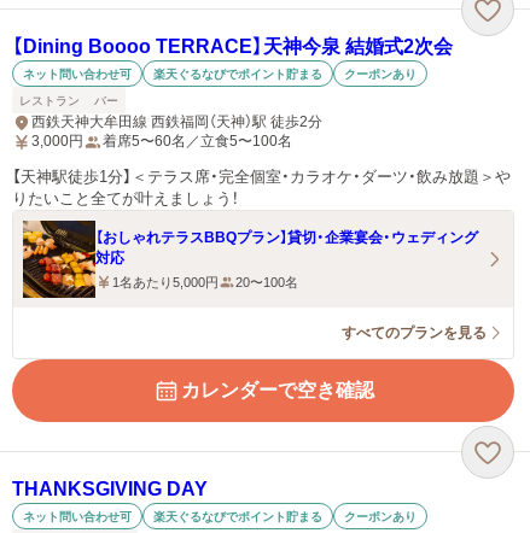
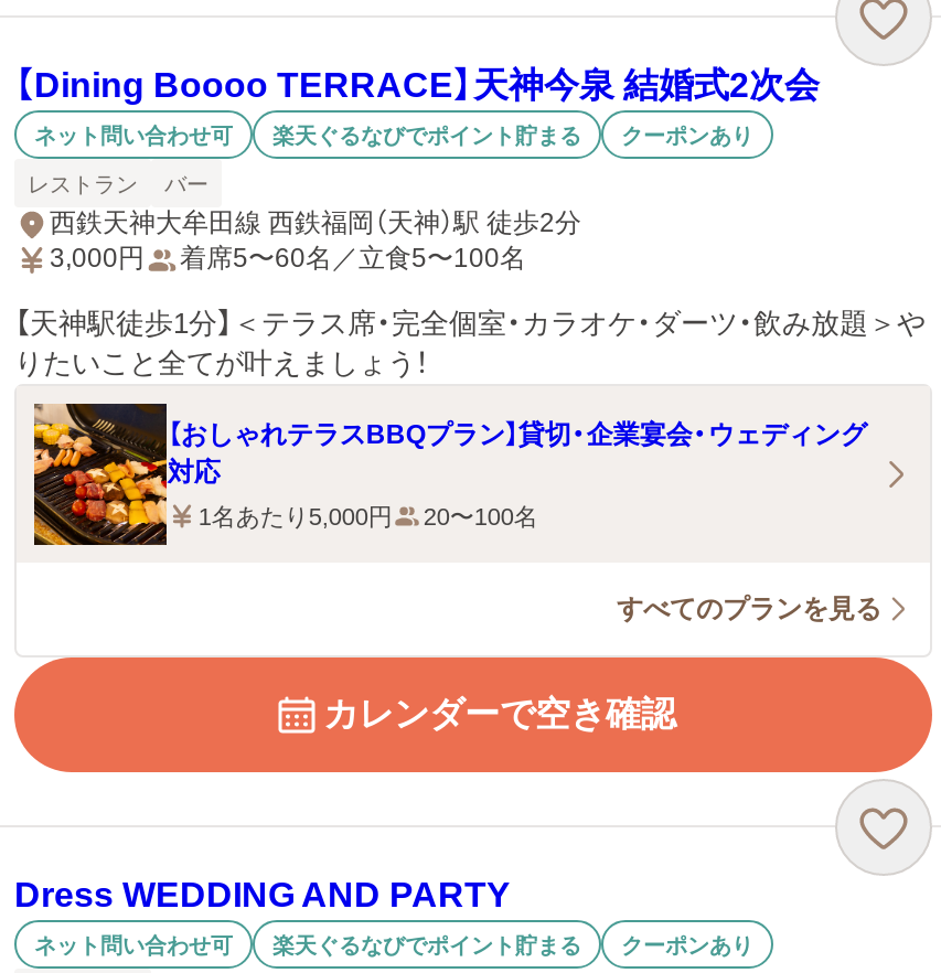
- THANKSGIVING DAY
+ Dress WEDDING AND PARTY
